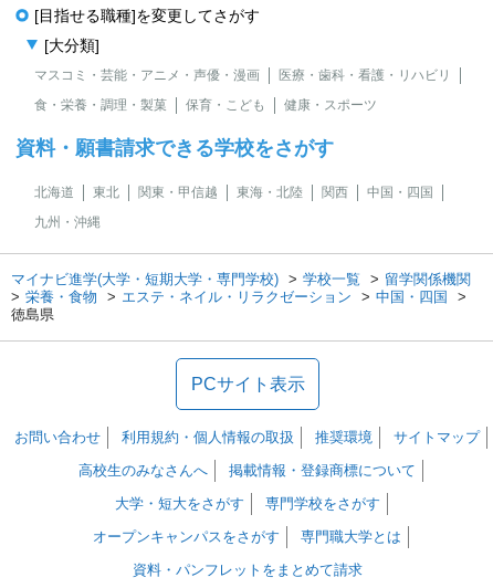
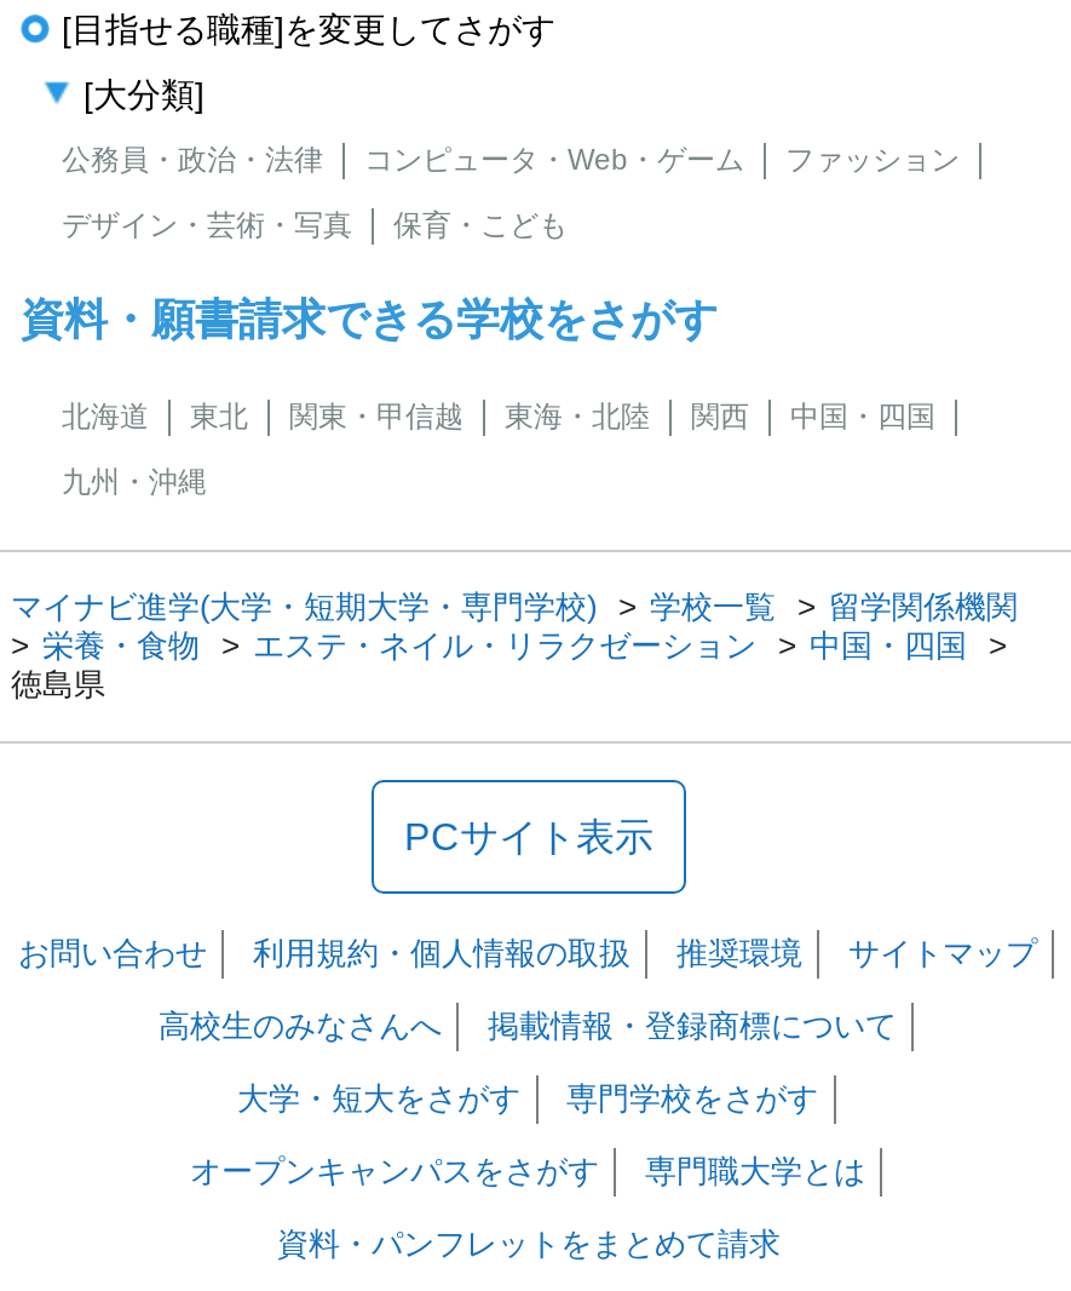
- マスコミ・芸能・アニメ・声優・漫画
- 医療・歯科・看護・リハビリ
+ 公務員・政治・法律
+ コンピュータ・Web・ゲーム
+ ファッション

- 食・栄養・調理・製菓
+ デザイン・芸術・写真

- 健康・スポーツ
